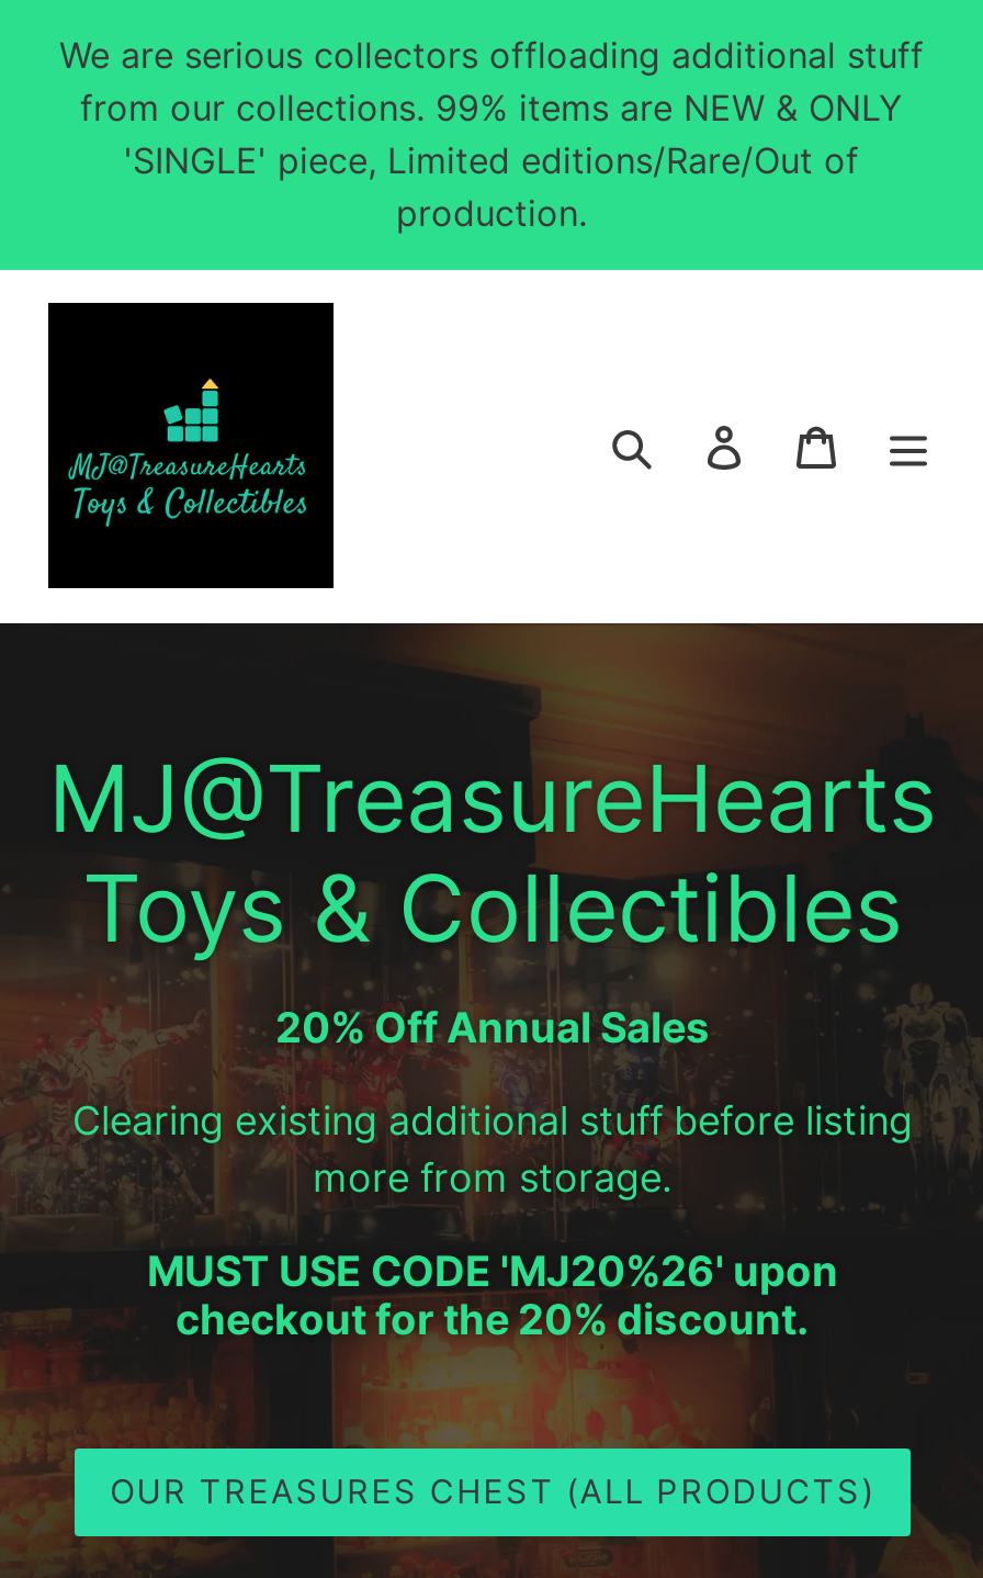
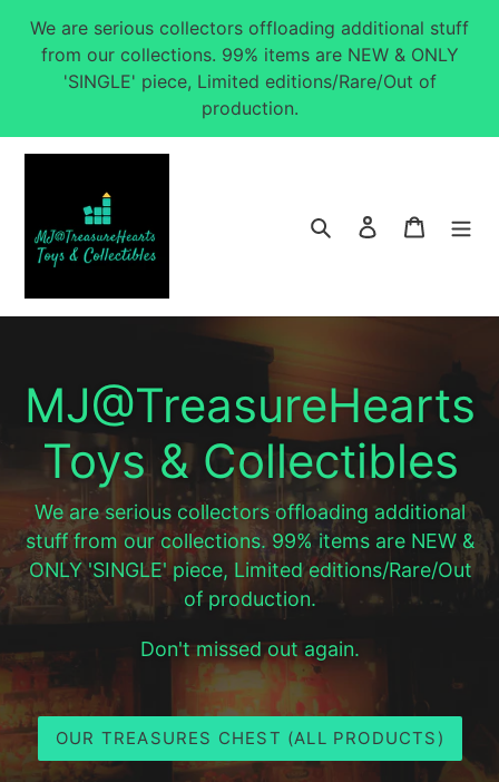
- 20% Off Annual Sales
- Clearing existing additional stuff before listing
- more from storage.
- MUST USE CODE 'MJ20%26' upon
- checkout for the 20% discount.
+ We are serious collectors offloading additional
+ stuff from our collections. 99% items are NEW &
+ ONLY 'SINGLE' piece, Limited editions/Rare/Out
+ of production.
+ Don't missed out again.
